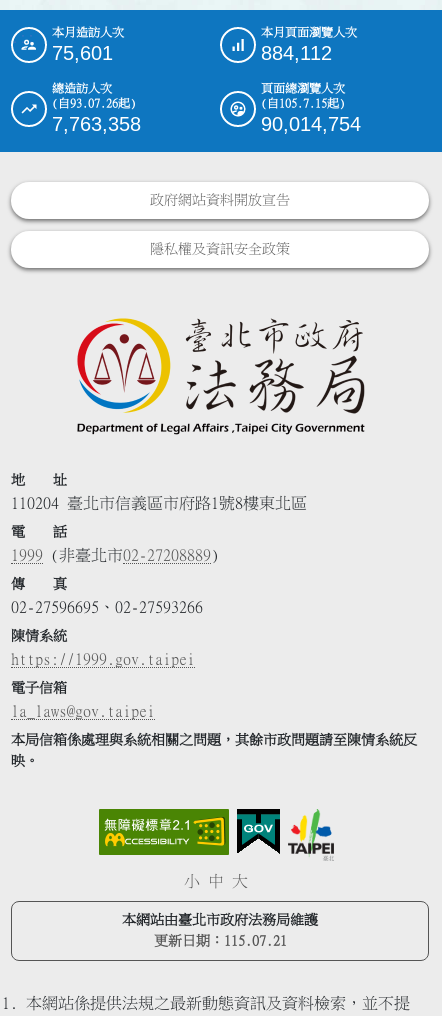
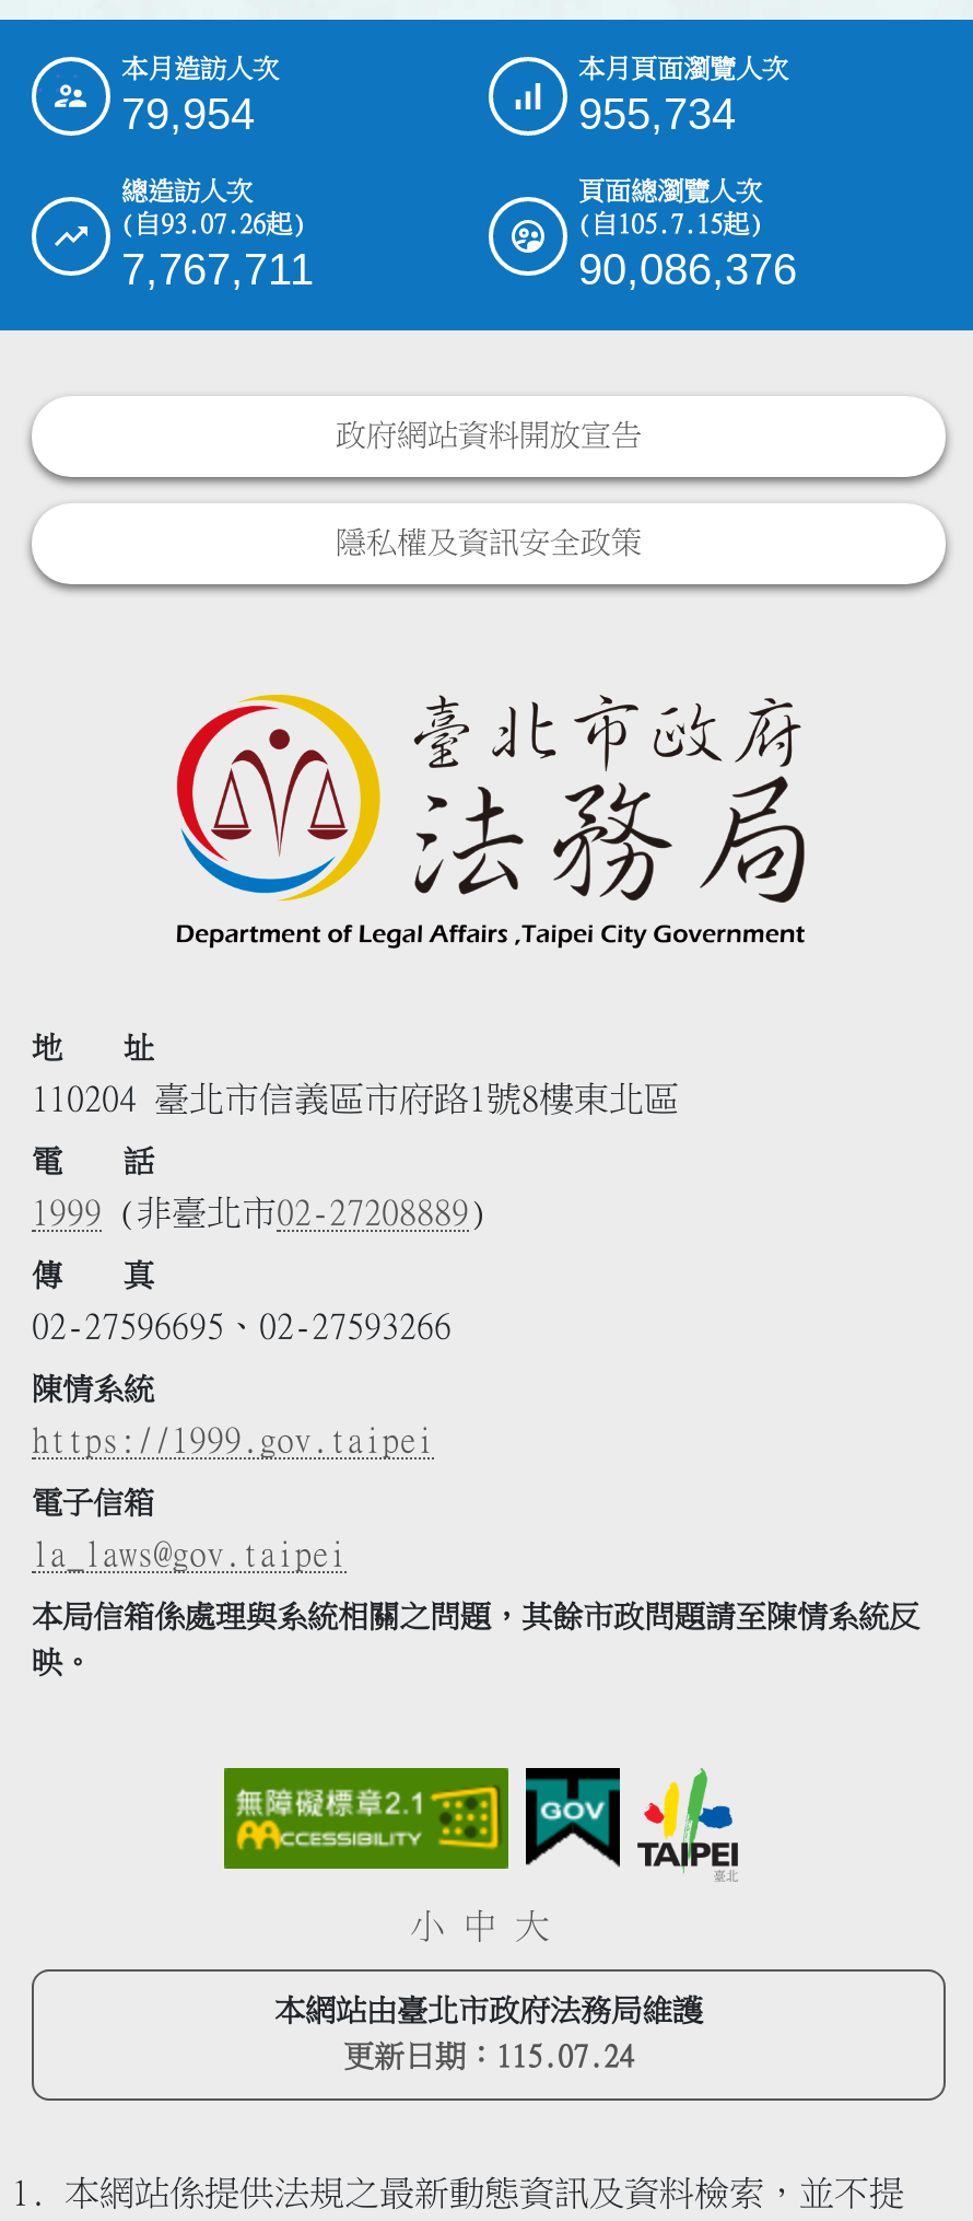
- 75,601
+ 79,954

- 884,112
+ 955,734

- 7,763,358
+ 7,767,711

- 90,014,754
+ 90,086,376

- 更新日期：115.07.21
+ 更新日期：115.07.24
